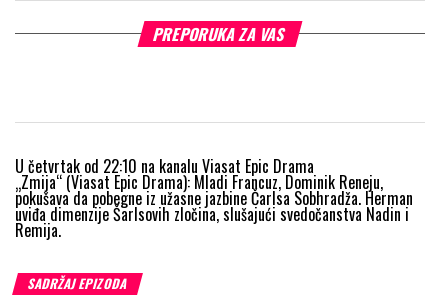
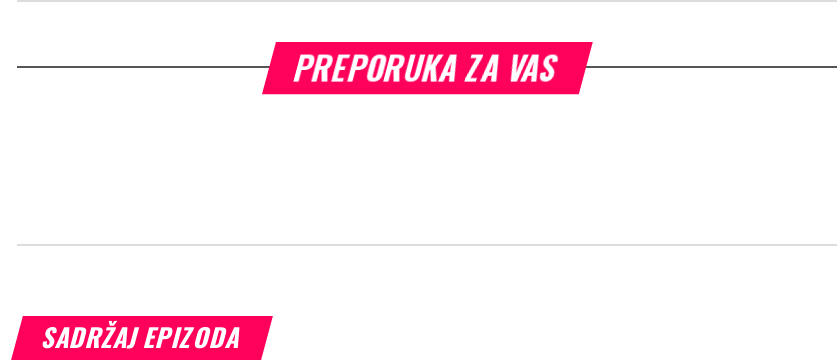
- U četvrtak od 22:10 na kanalu Viasat Epic Drama
- „Zmija“ (Viasat Epic Drama): Mladi Francuz, Dominik Reneju,
- pokušava da pobegne iz užasne jazbine Čarlsa Sobhradža. Herman
- uviđa dimenzije Šarlsovih zločina, slušajući svedočanstva Nadin i
- Remija.
